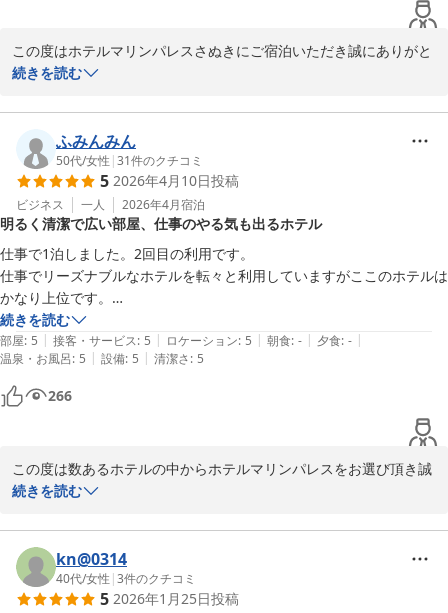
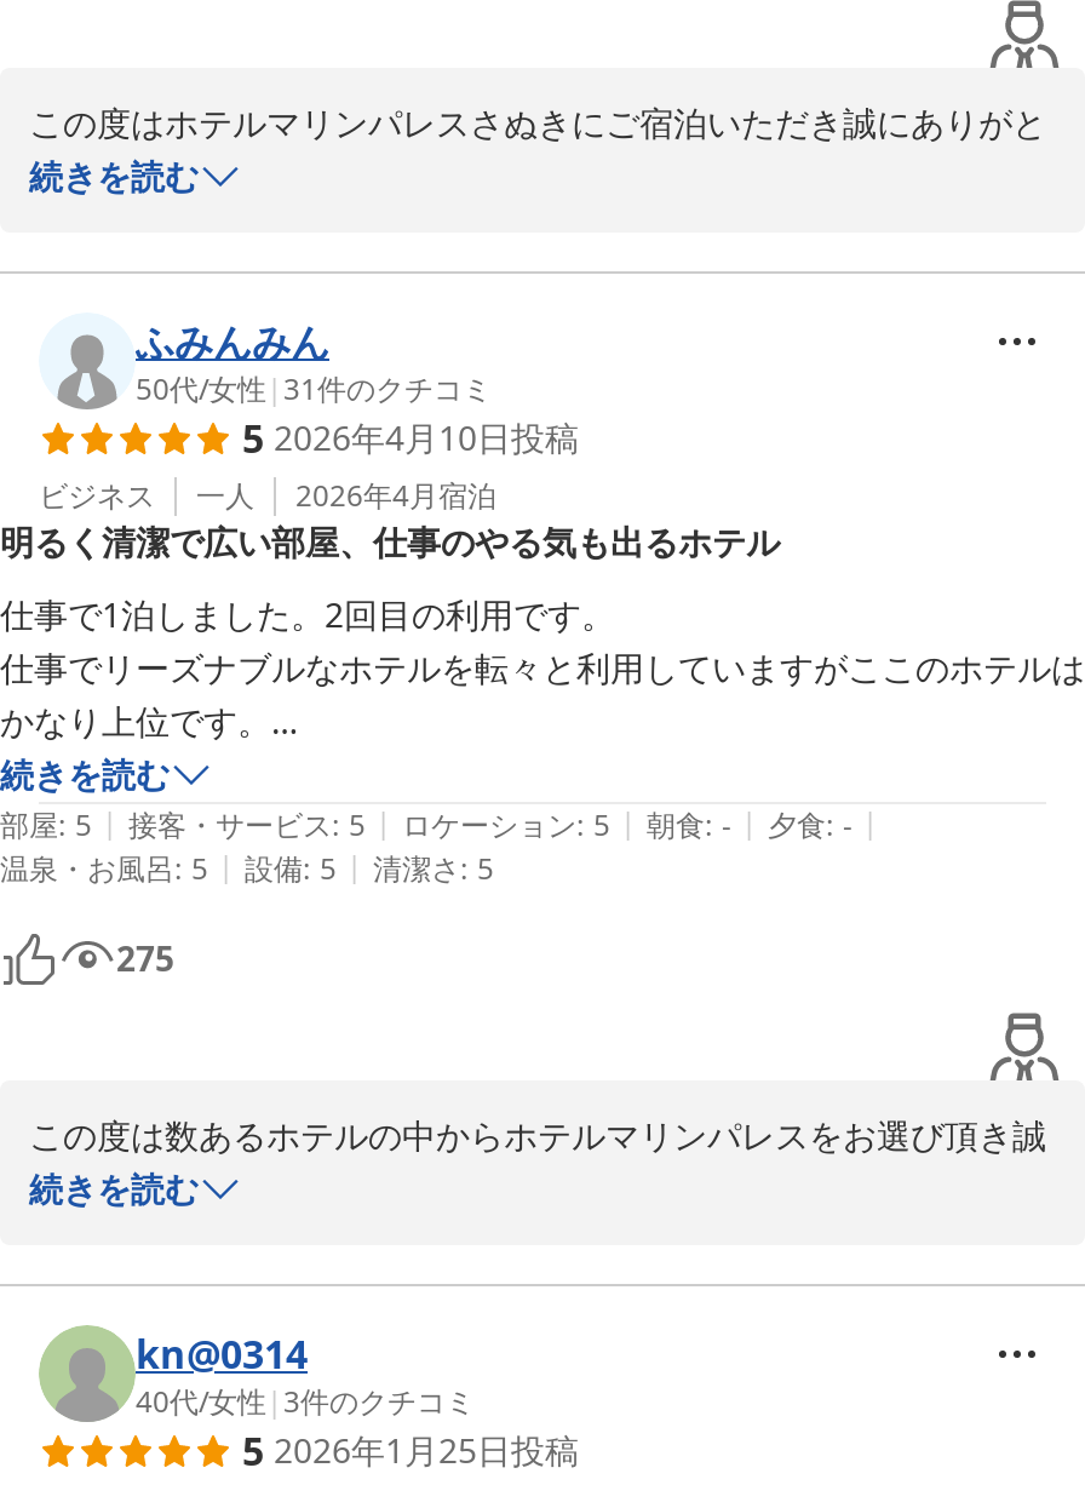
- 266
+ 275
